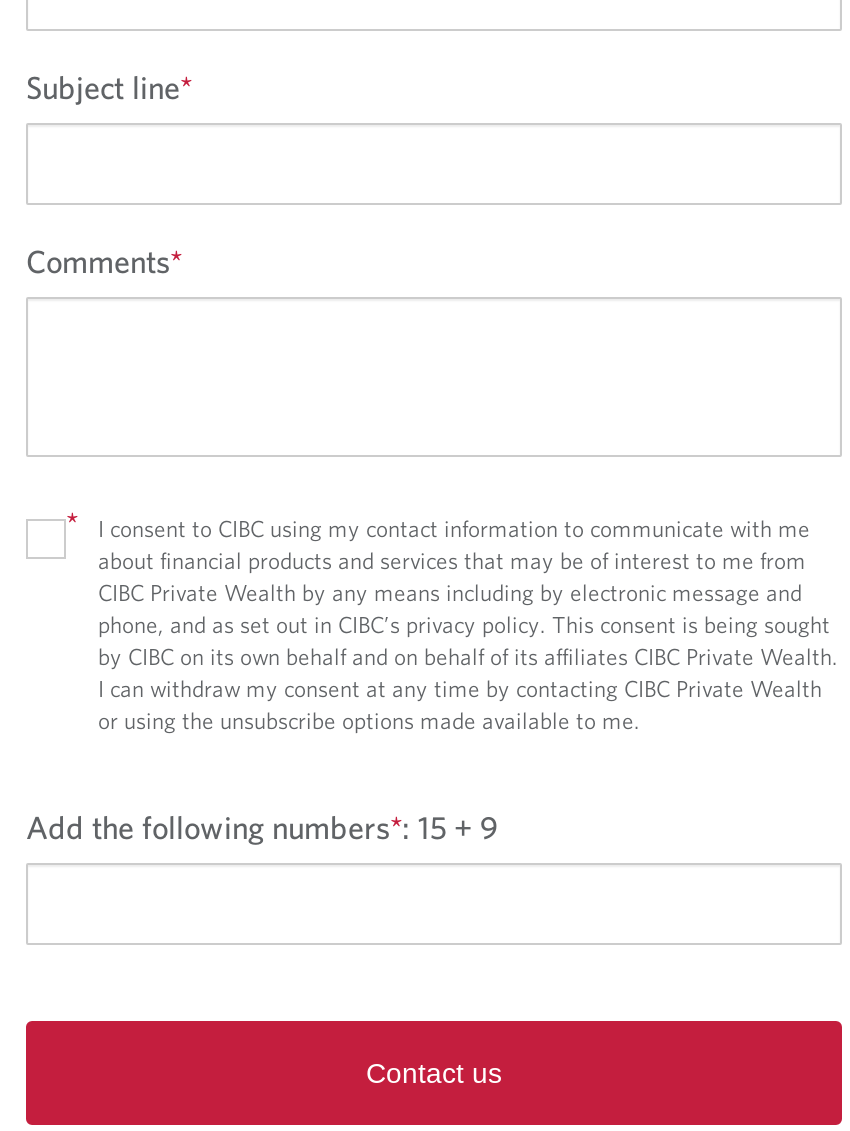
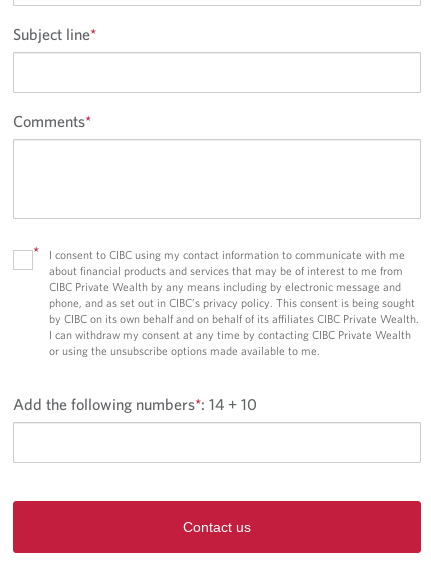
- Add the following numbers*: 15 + 9
+ Add the following numbers*: 14 + 10
